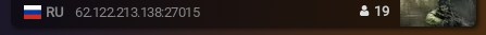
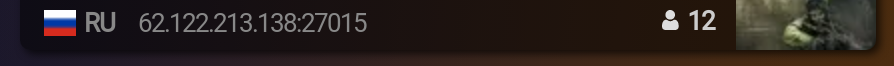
- 19
+ 12
